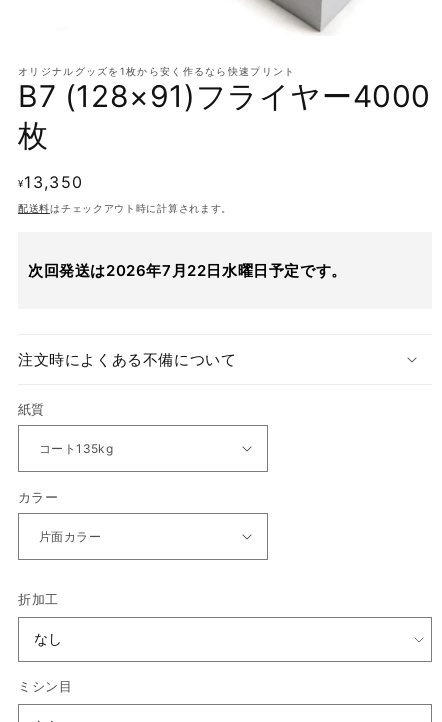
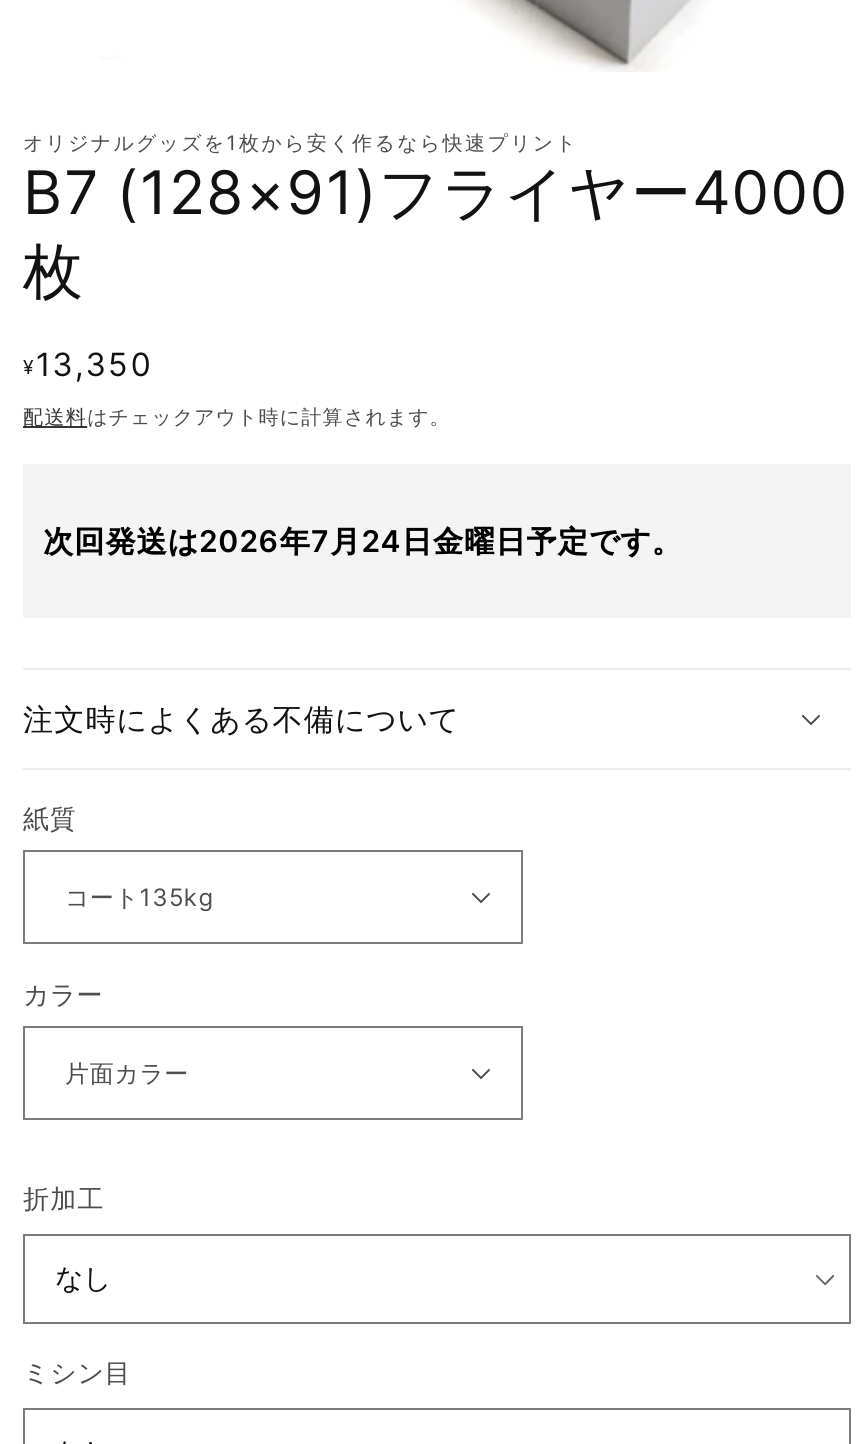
- 次回発送は2026年7月22日水曜日予定です。
+ 次回発送は2026年7月24日金曜日予定です。
